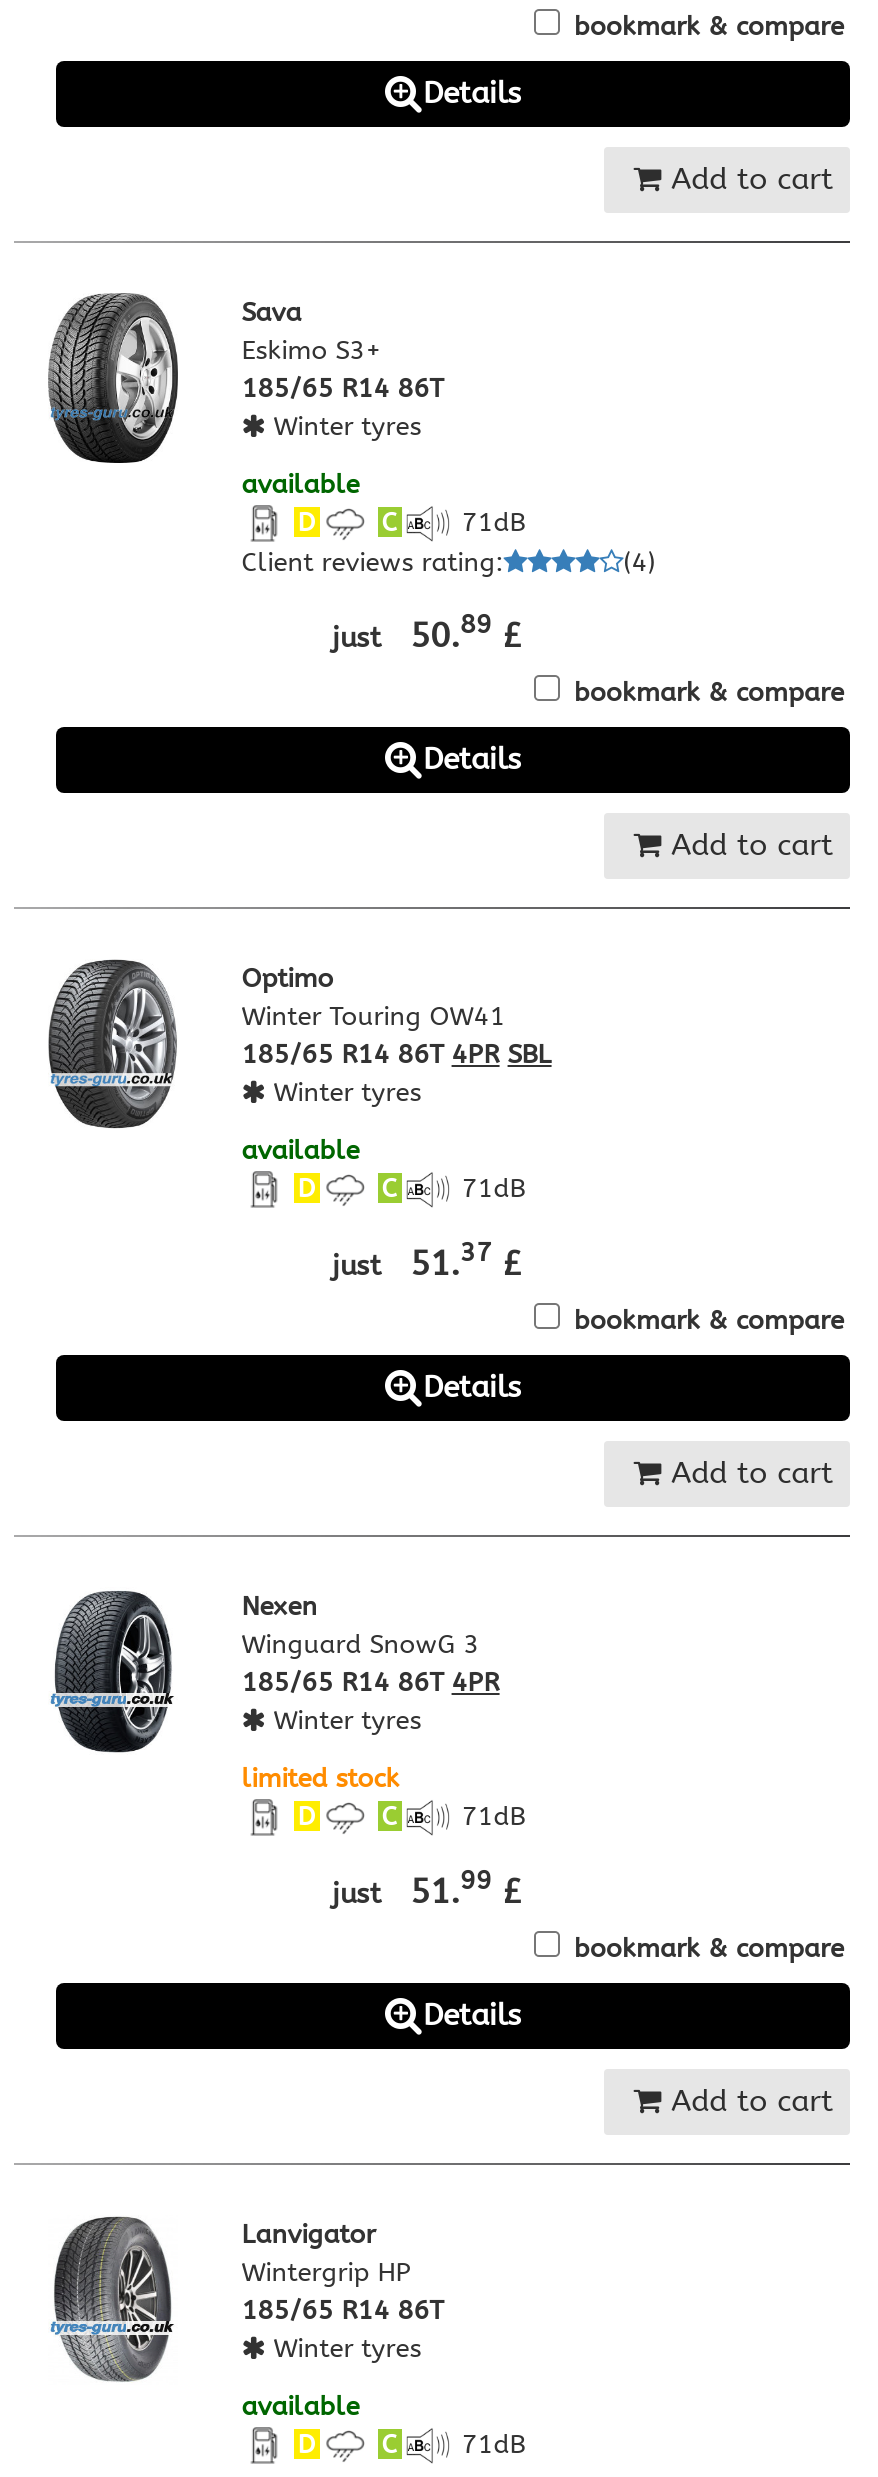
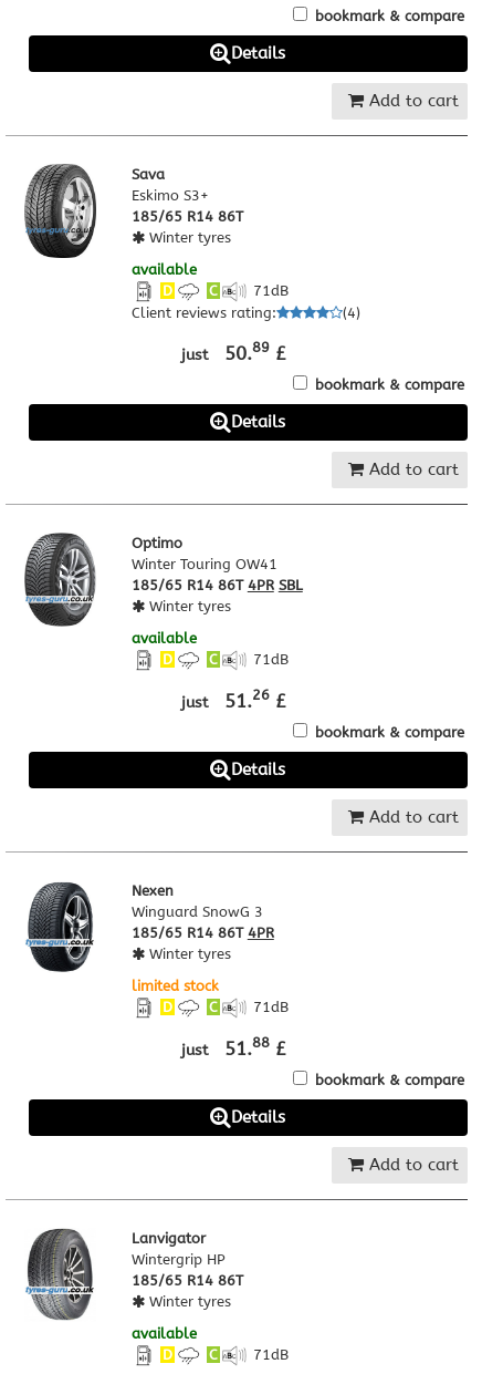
- just 51.37 £
+ just 51.26 £

- just 51.99 £
+ just 51.88 £
